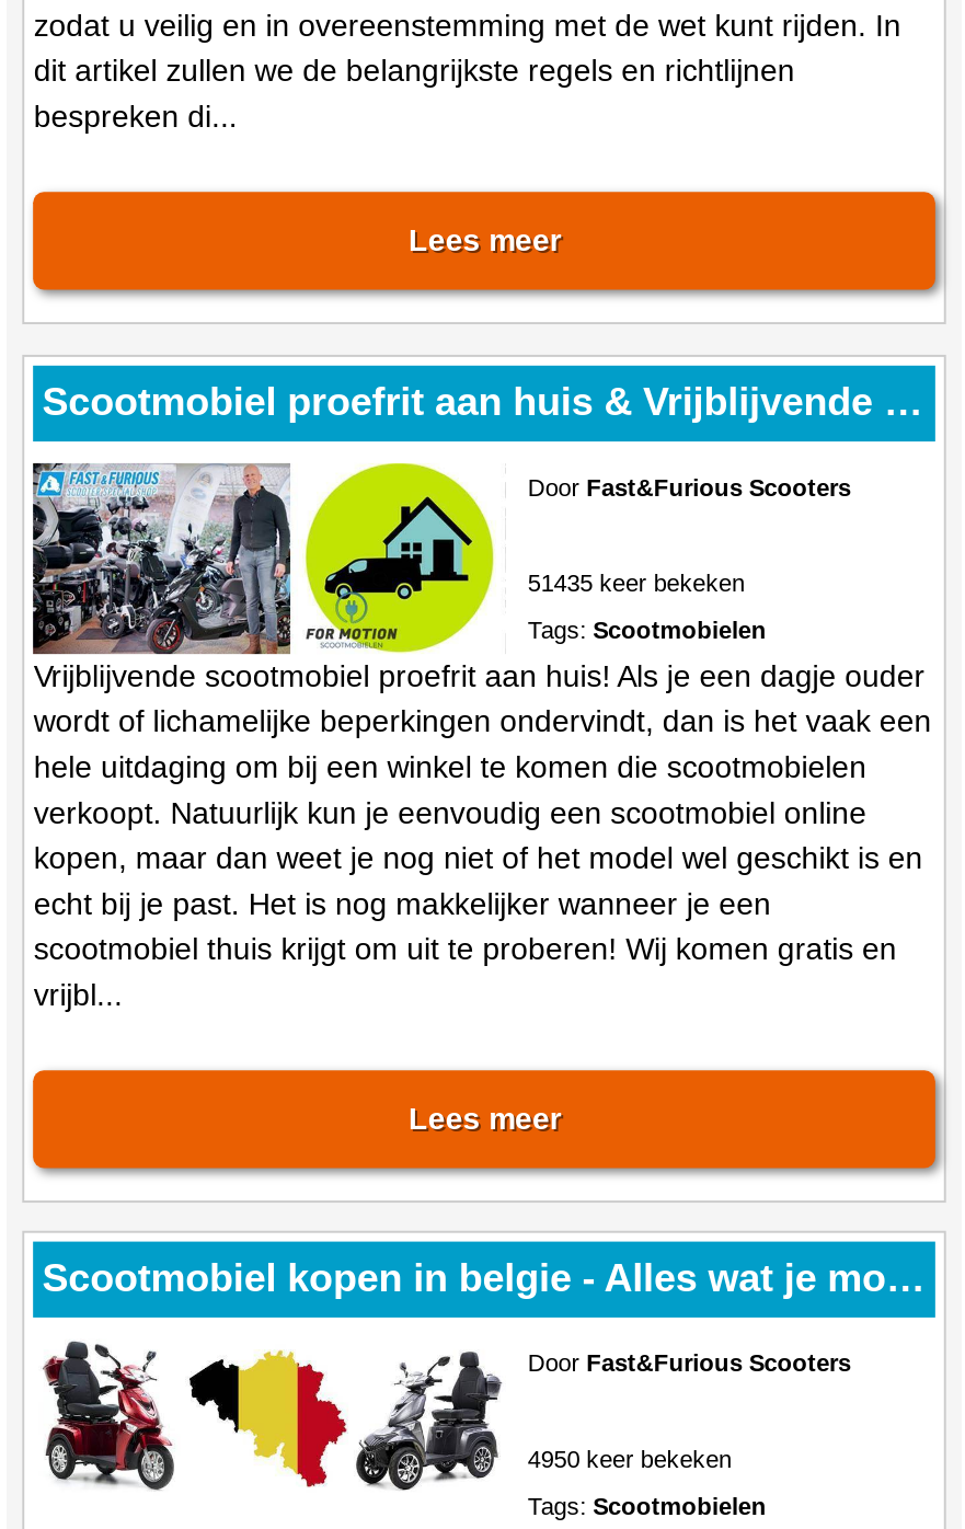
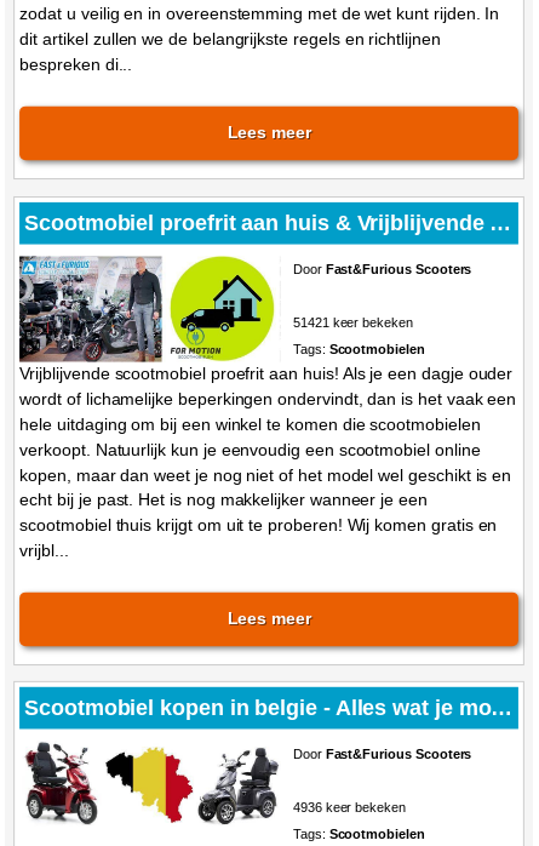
- 51435 keer bekeken
+ 51421 keer bekeken

- 4950 keer bekeken
+ 4936 keer bekeken
